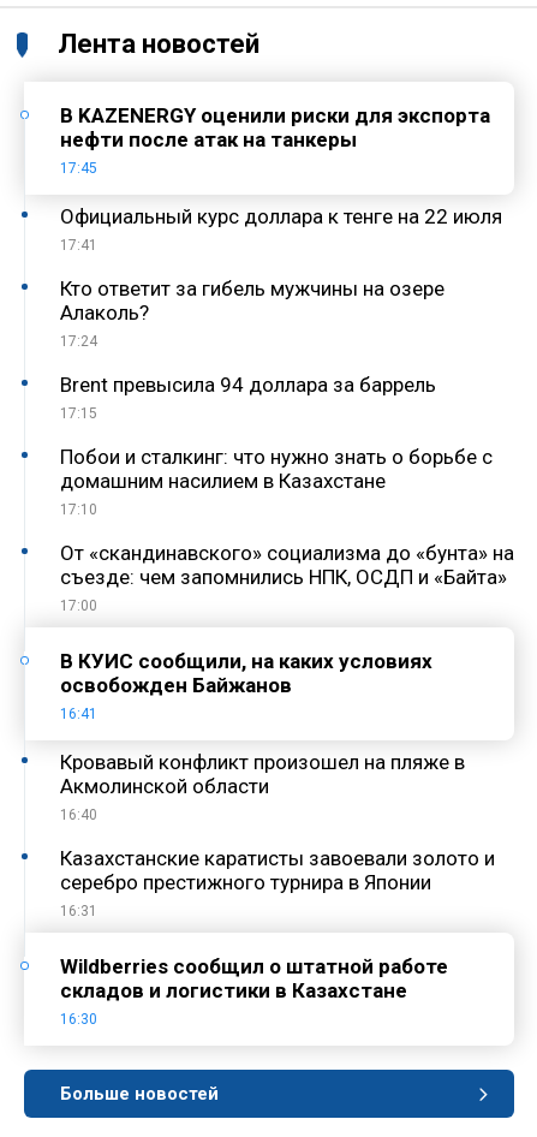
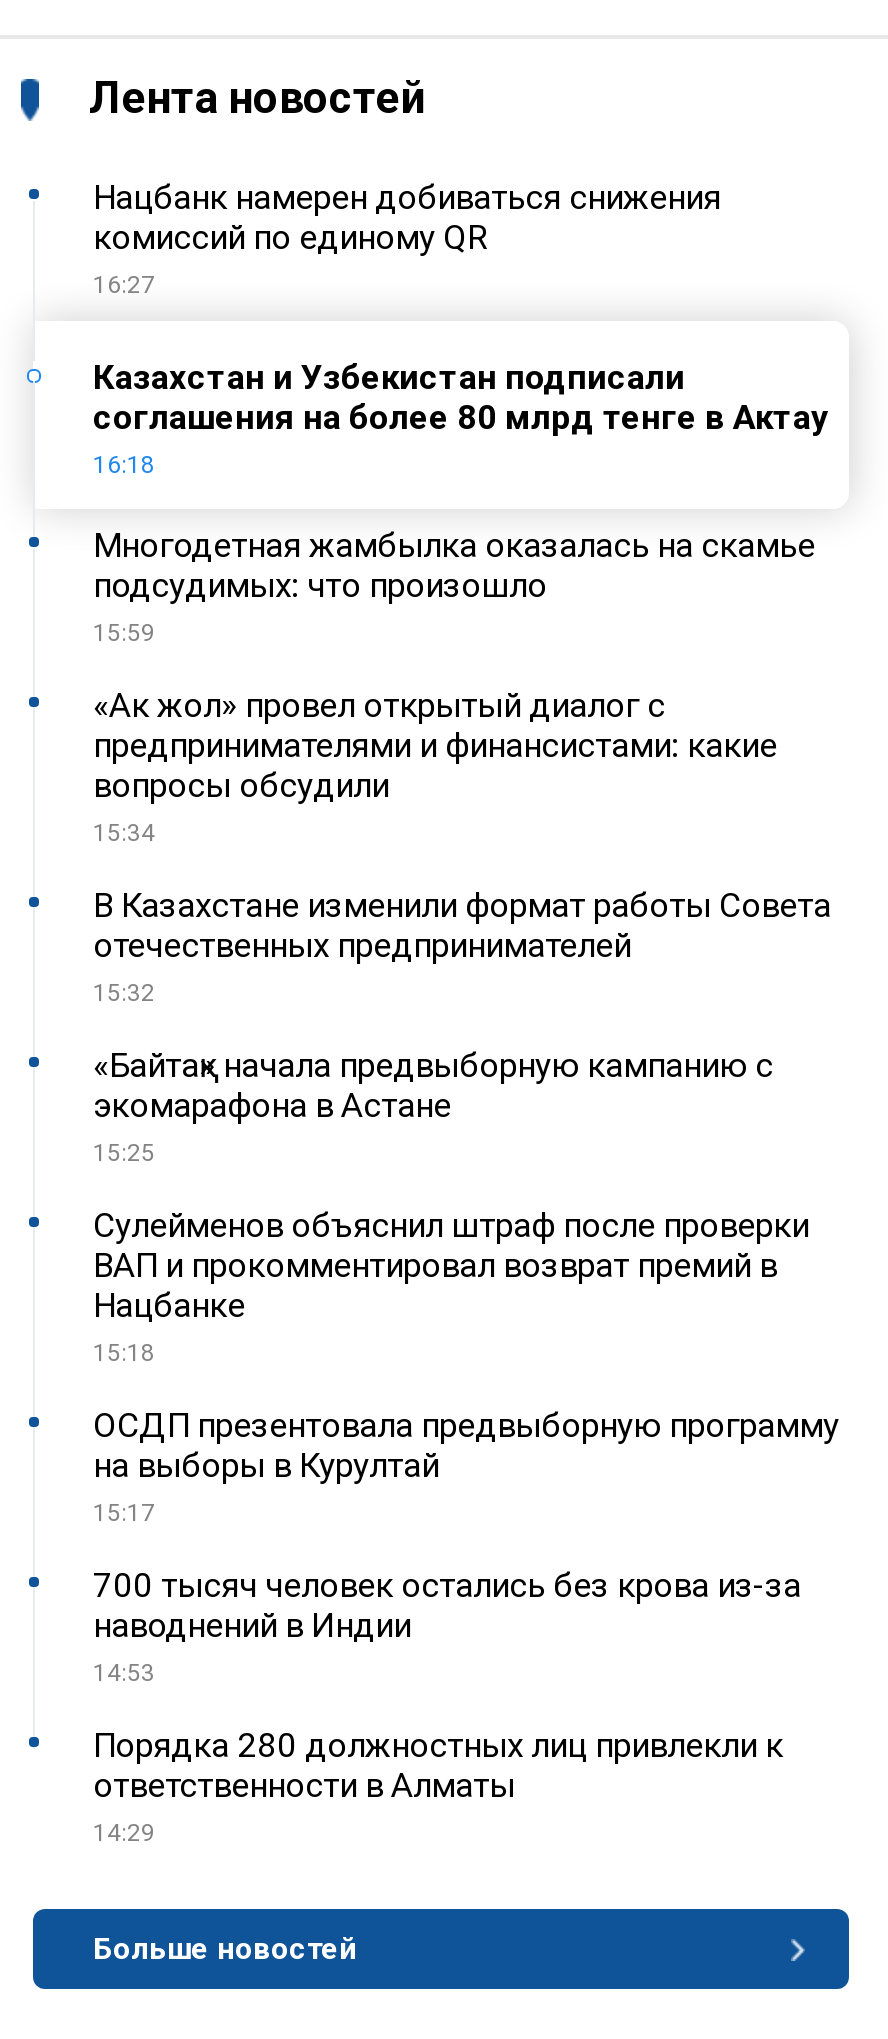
- В KAZENERGY оценили риски для экспорта
- нефти после атак на танкеры
- 17:45
+ Нацбанк намерен добиваться снижения
+ комиссий по единому QR
+ 16:27

- Официальный курс доллара к тенге на 22 июля
- 17:41
+ Казахстан и Узбекистан подписали
+ соглашения на более 80 млрд тенге в Актау
+ 16:18

- Кто ответит за гибель мужчины на озере
- Алаколь?
- 17:24
+ Многодетная жамбылка оказалась на скамье
+ подсудимых: что произошло
+ 15:59

- Brent превысила 94 доллара за баррель
- 17:15
+ «Ак жол» провел открытый диалог с
+ предпринимателями и финансистами: какие
+ вопросы обсудили
+ 15:34

- Побои и сталкинг: что нужно знать о борьбе с
- домашним насилием в Казахстане
- 17:10
+ В Казахстане изменили формат работы Совета
+ отечественных предпринимателей
+ 15:32

- От «скандинавского» социализма до «бунта» на
- съезде: чем запомнились НПК, ОСДП и «Байтақ»
- 17:00
+ «Байтақ» начала предвыборную кампанию с
+ экомарафона в Астане
+ 15:25

- В КУИС сообщили, на каких условиях
- освобожден Байжанов
- 16:41
+ Сулейменов объяснил штраф после проверки
+ ВАП и прокомментировал возврат премий в
+ Нацбанке
+ 15:18

- Кровавый конфликт произошел на пляже в
- Акмолинской области
- 16:40
+ ОСДП презентовала предвыборную программу
+ на выборы в Курултай
+ 15:17

- Казахстанские каратисты завоевали золото и
- серебро престижного турнира в Японии
- 16:31
+ 700 тысяч человек остались без крова из-за
+ наводнений в Индии
+ 14:53

- Wildberries сообщил о штатной работе
- складов и логистики в Казахстане
- 16:30
+ Порядка 280 должностных лиц привлекли к
+ ответственности в Алматы
+ 14:29
